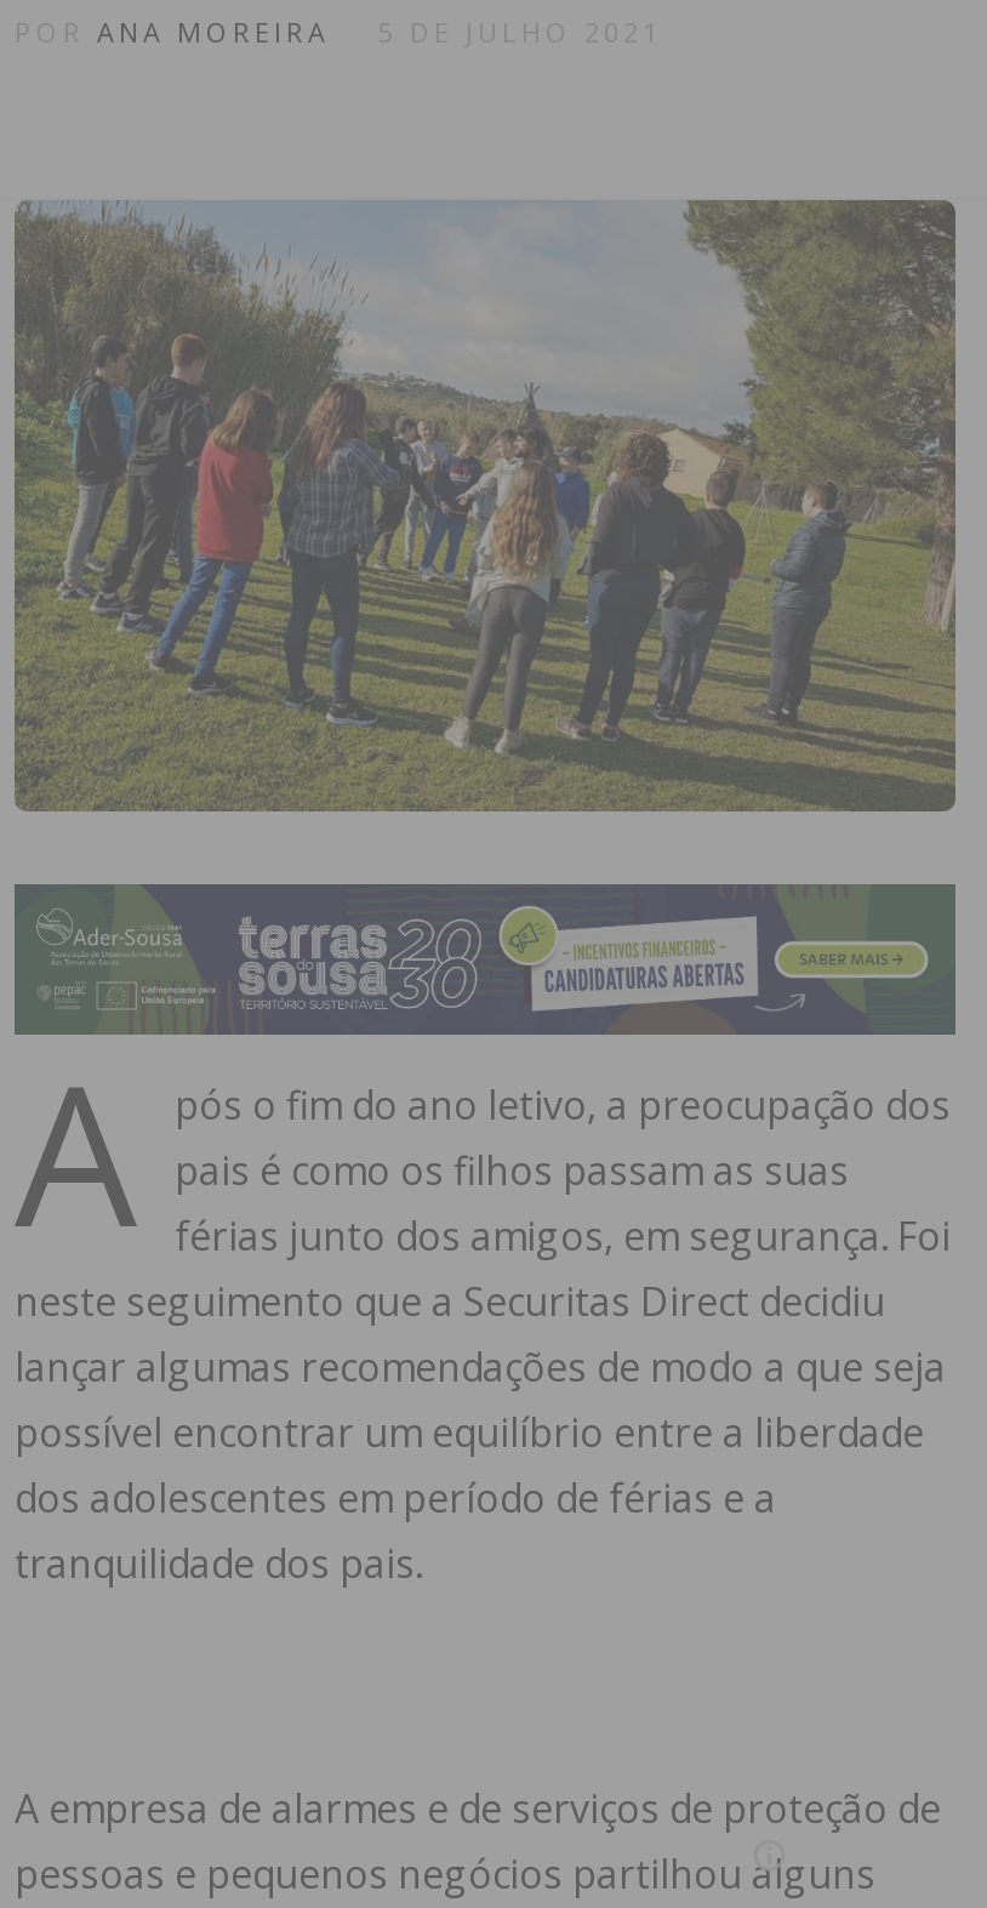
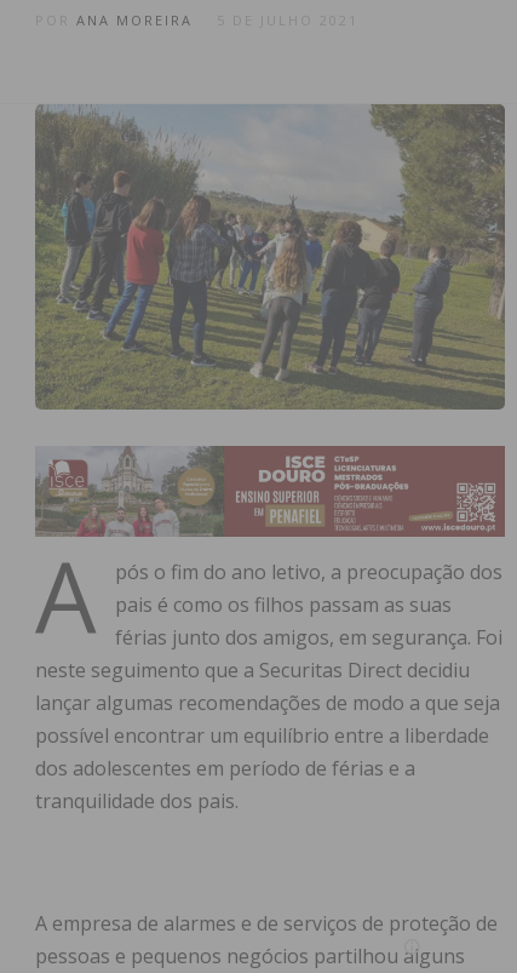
- [image]
+ [image]
